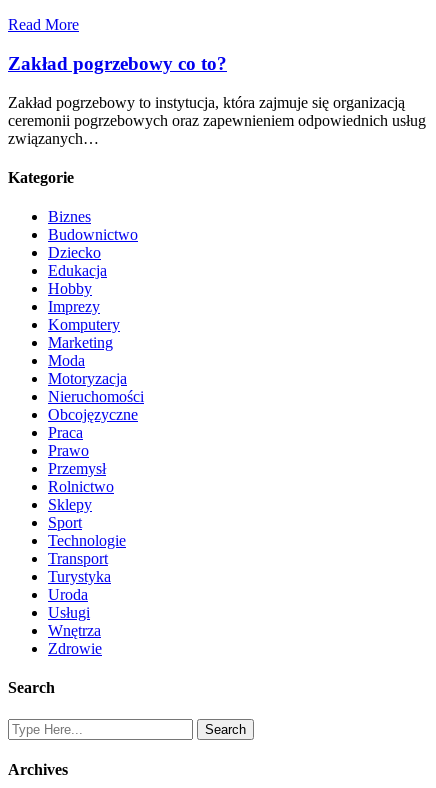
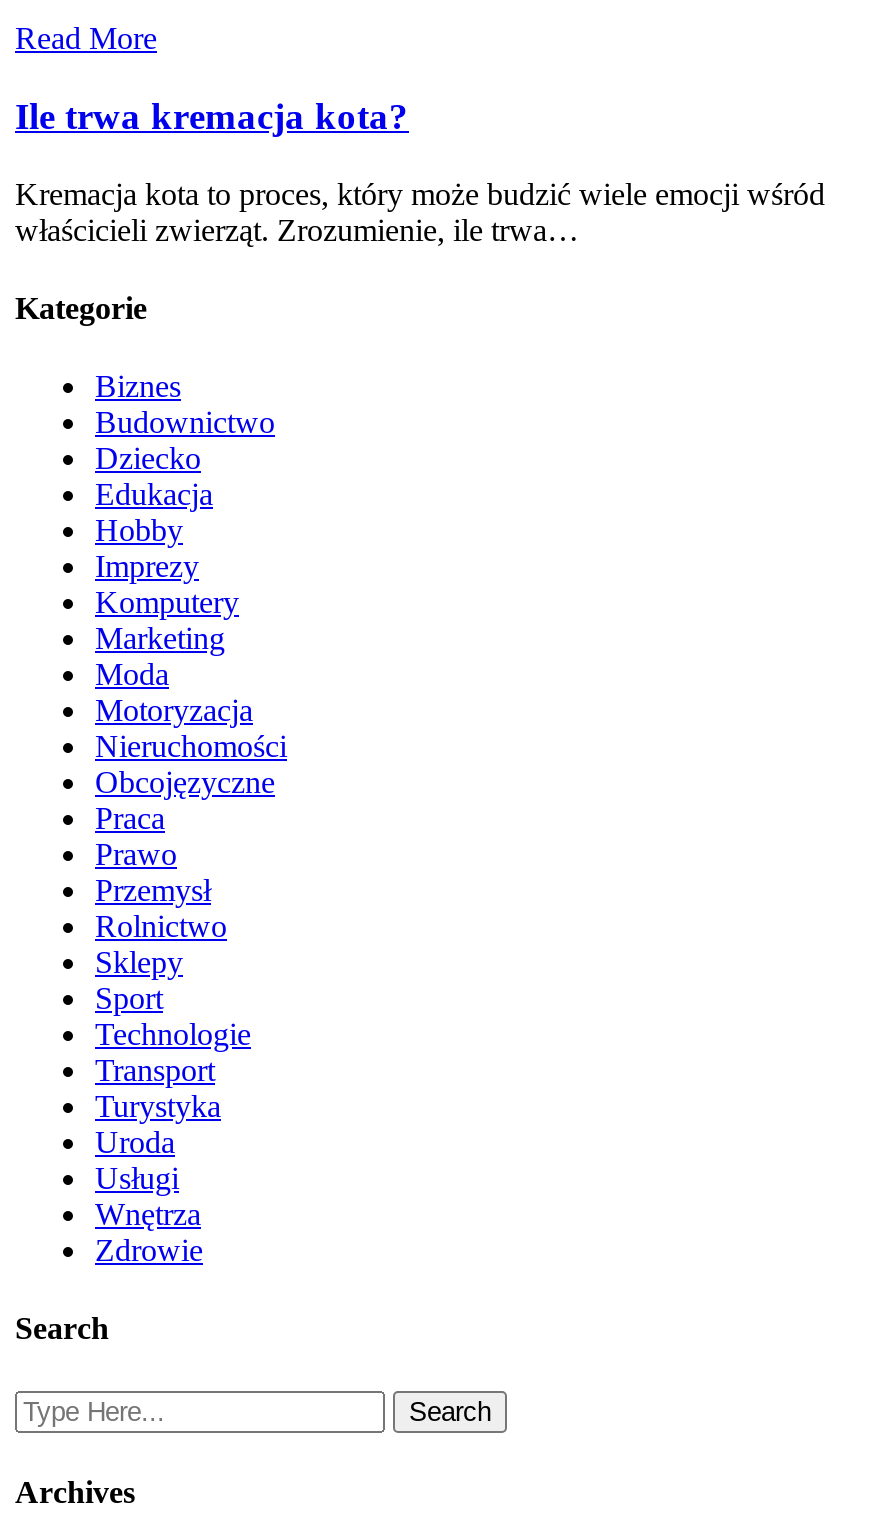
- Zakład pogrzebowy co to?
+ Ile trwa kremacja kota?

- Zakład pogrzebowy to instytucja, która zajmuje się organizacją
- ceremonii pogrzebowych oraz zapewnieniem odpowiednich usług
- związanych…
+ Kremacja kota to proces, który może budzić wiele emocji wśród
+ właścicieli zwierząt. Zrozumienie, ile trwa…
